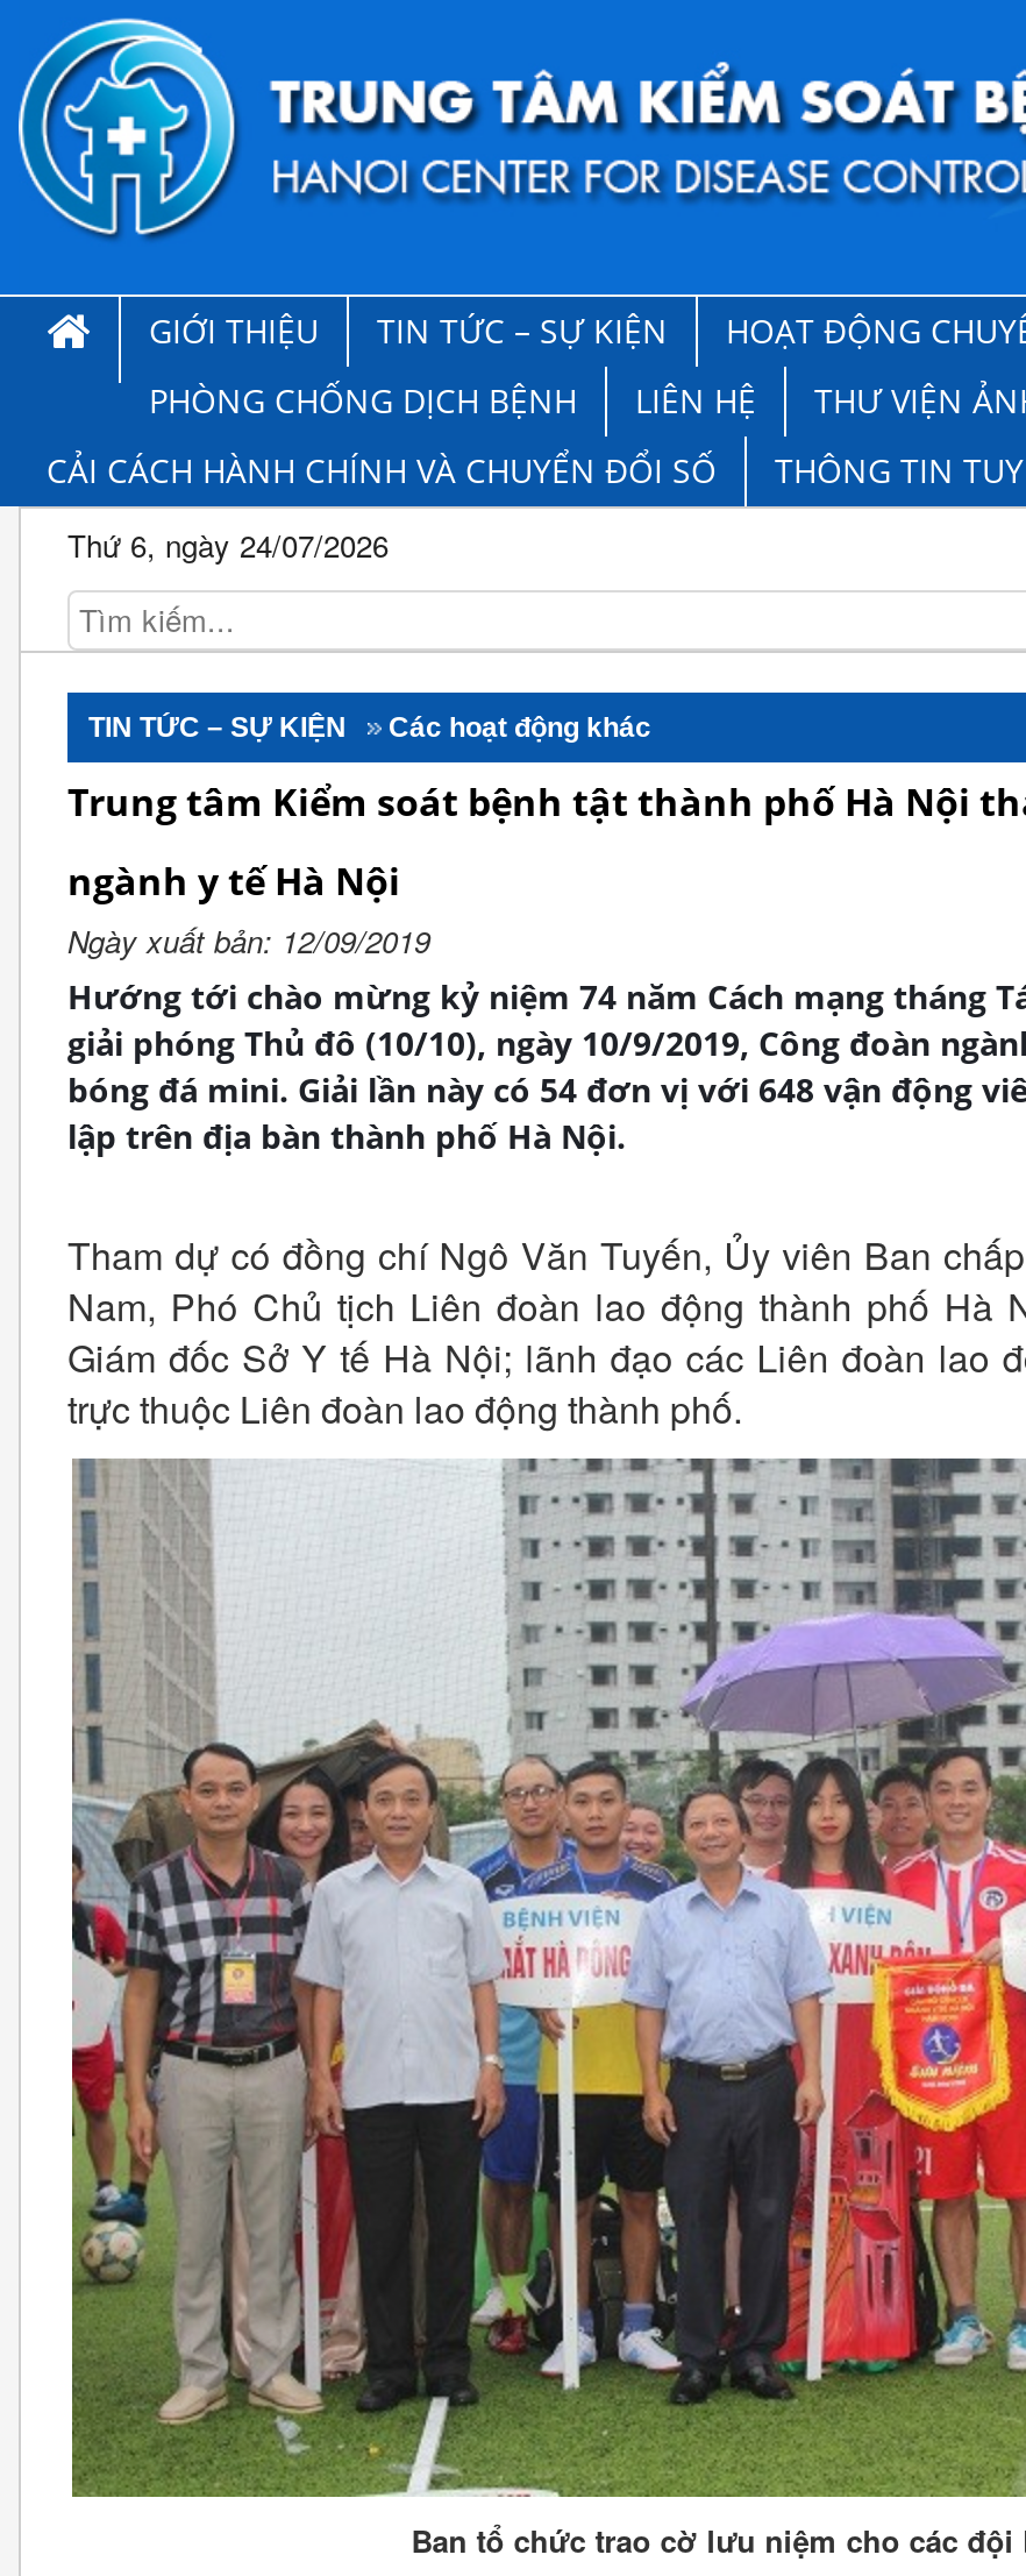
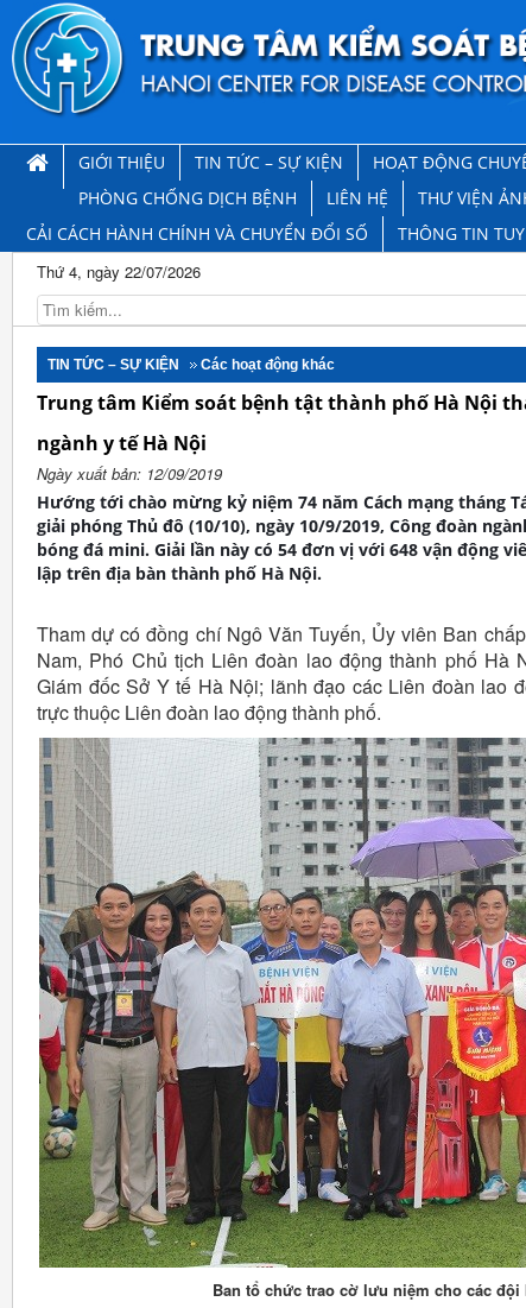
- Thứ 6, ngày 24/07/2026
+ Thứ 4, ngày 22/07/2026
